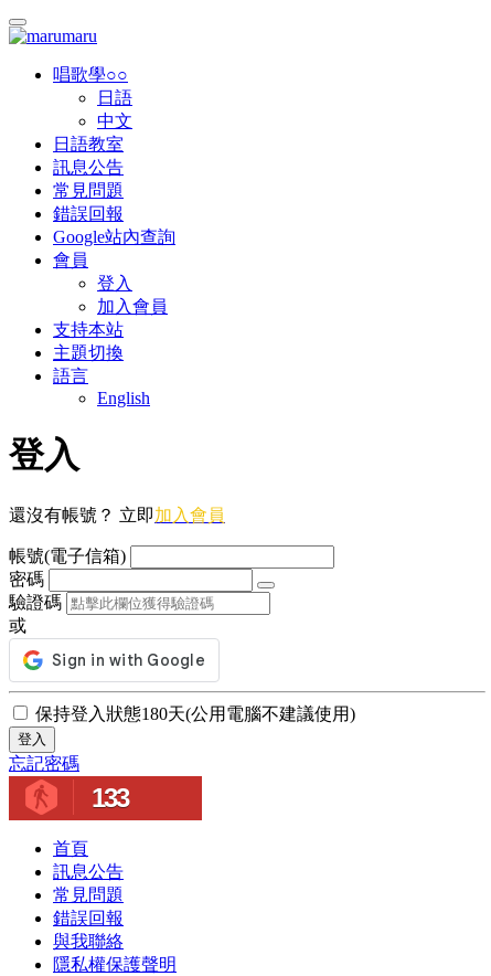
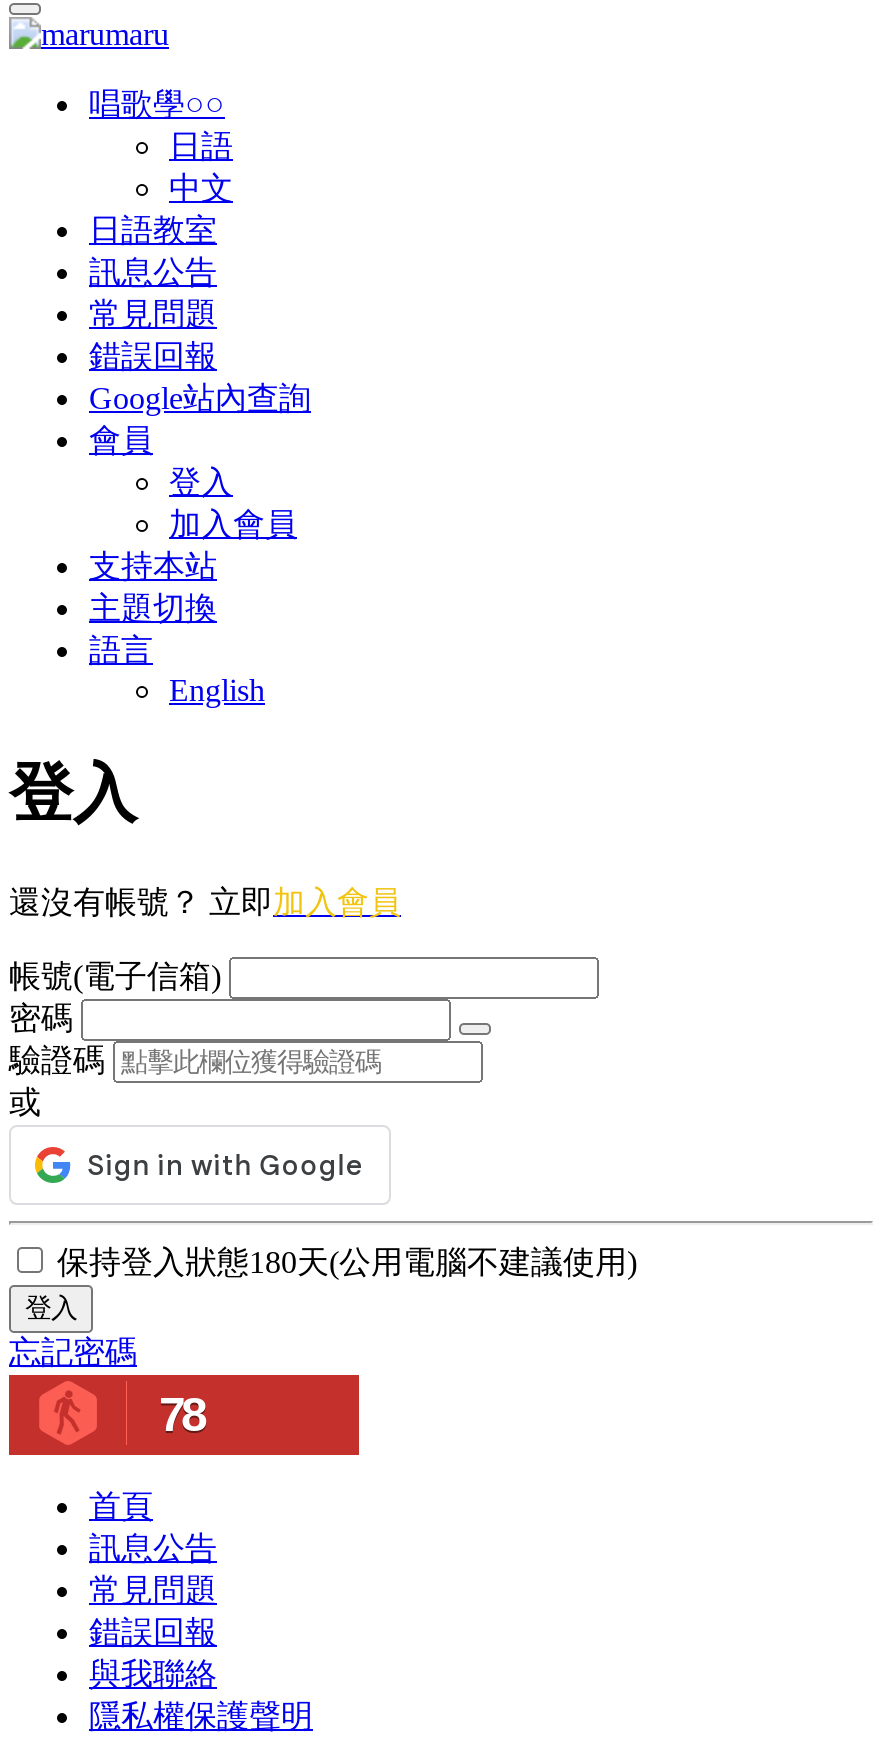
- 133
+ 78
